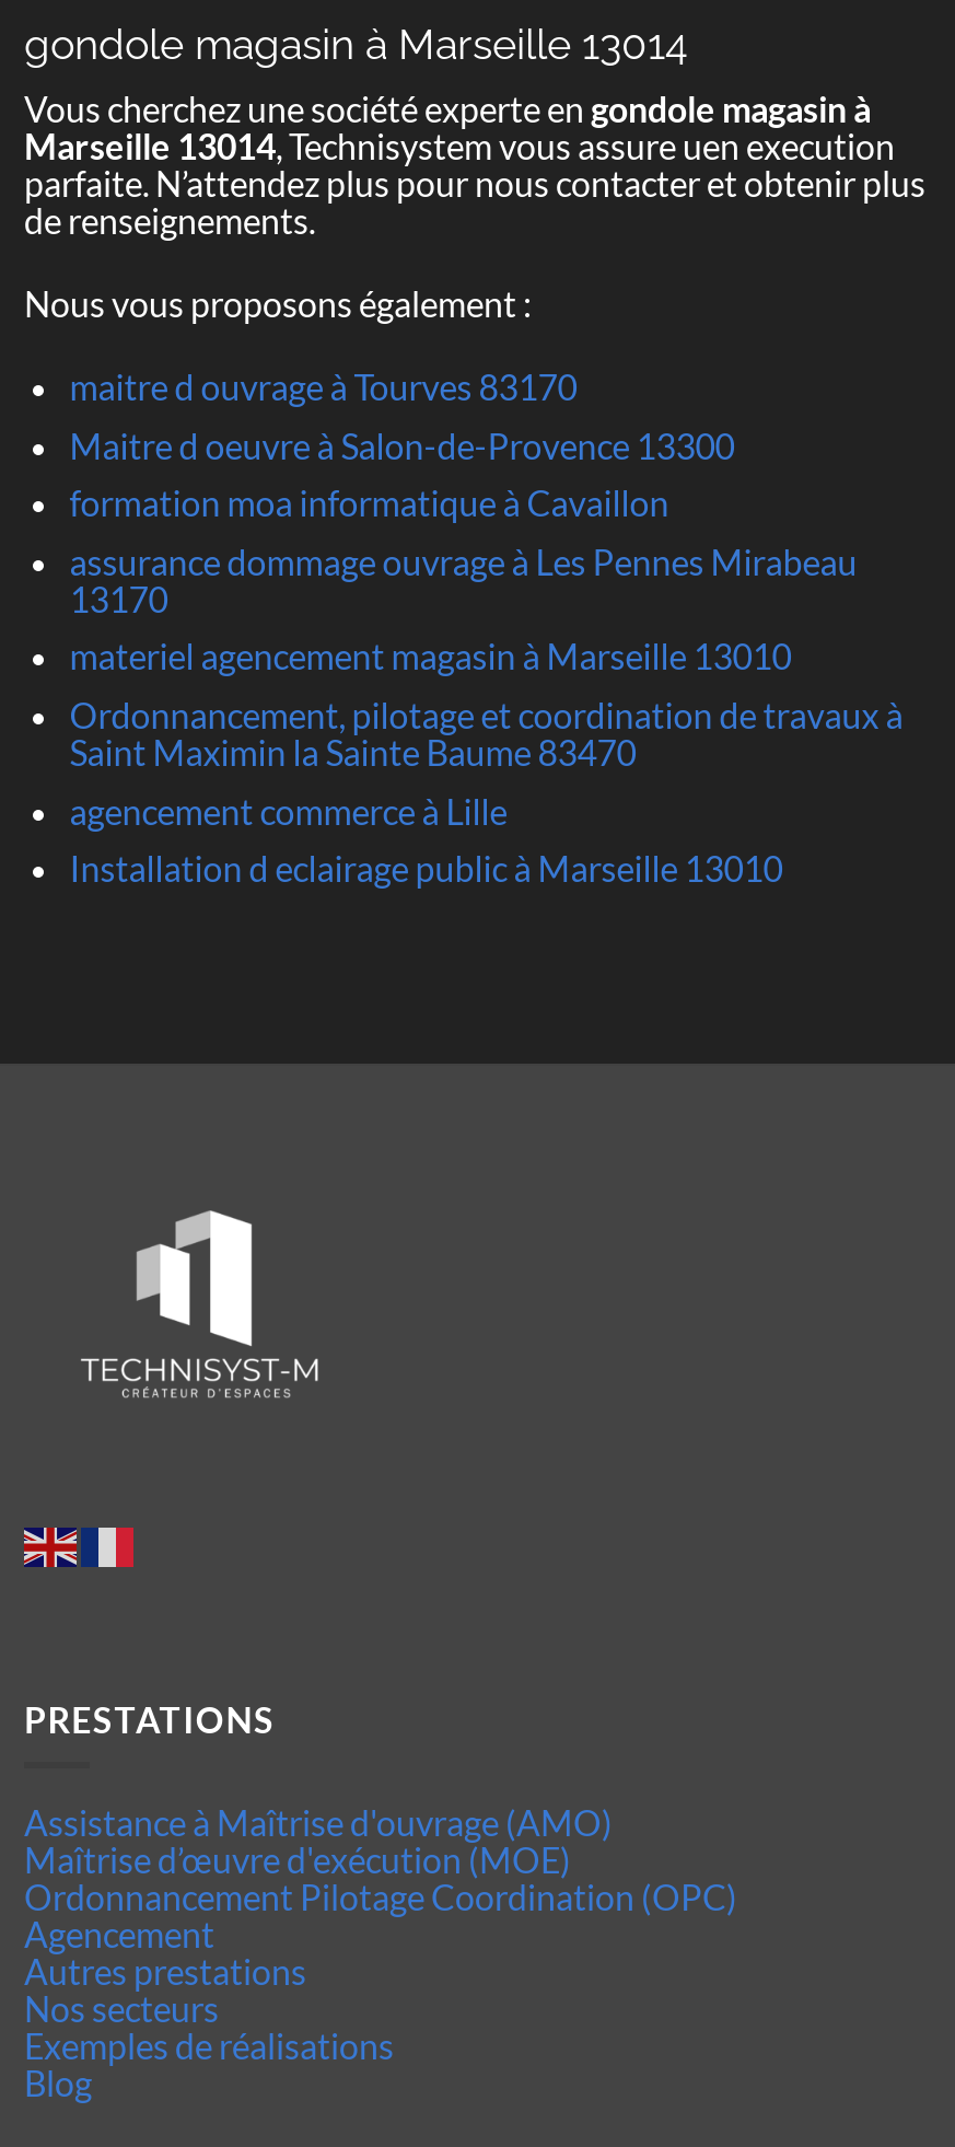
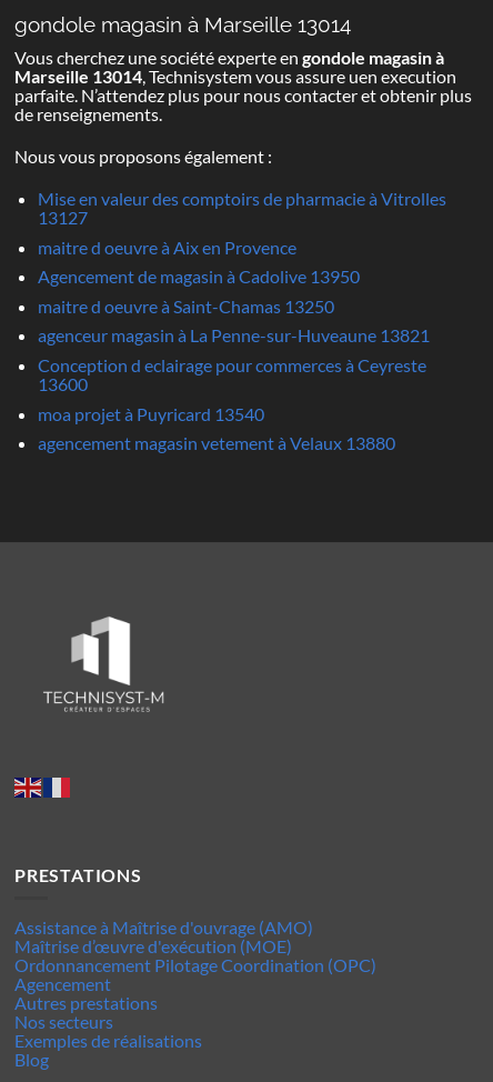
- maitre d ouvrage à Tourves 83170
- Maitre d oeuvre à Salon-de-Provence 13300
- formation moa informatique à Cavaillon
- assurance dommage ouvrage à Les Pennes Mirabeau
- 13170
- materiel agencement magasin à Marseille 13010
- Ordonnancement, pilotage et coordination de travaux à
- Saint Maximin la Sainte Baume 83470
- agencement commerce à Lille
- Installation d eclairage public à Marseille 13010
+ Mise en valeur des comptoirs de pharmacie à Vitrolles
+ 13127
+ maitre d oeuvre à Aix en Provence
+ Agencement de magasin à Cadolive 13950
+ maitre d oeuvre à Saint-Chamas 13250
+ agenceur magasin à La Penne-sur-Huveaune 13821
+ Conception d eclairage pour commerces à Ceyreste
+ 13600
+ moa projet à Puyricard 13540
+ agencement magasin vetement à Velaux 13880
